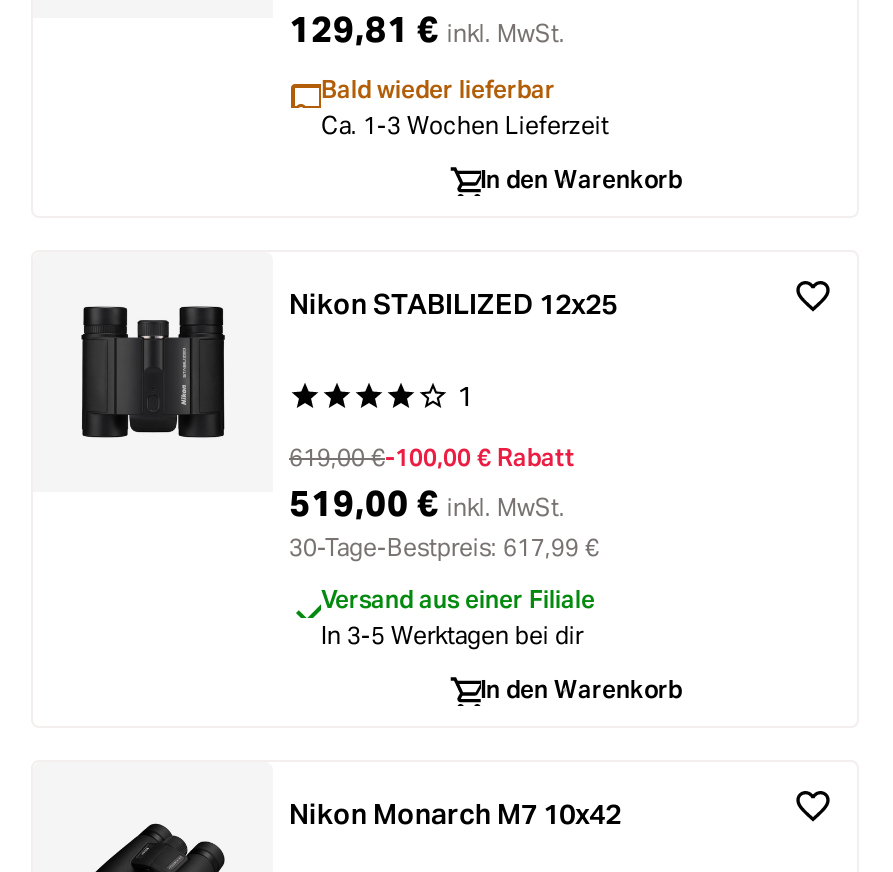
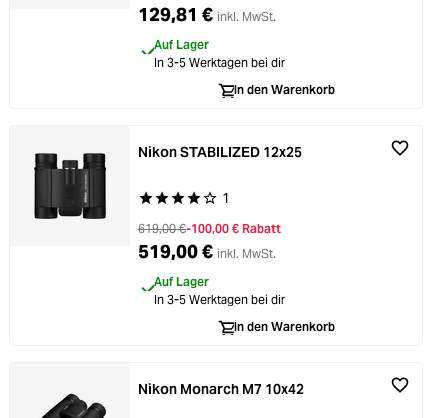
- Bald wieder lieferbar
- Ca. 1-3 Wochen Lieferzeit
+ Auf Lager
+ In 3-5 Werktagen bei dir

- 30-Tage-Bestpreis: 617,99 €
- Versand aus einer Filiale
+ Auf Lager
